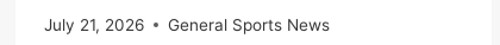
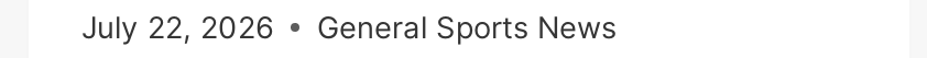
- July 21, 2026 General Sports News
+ July 22, 2026 General Sports News
